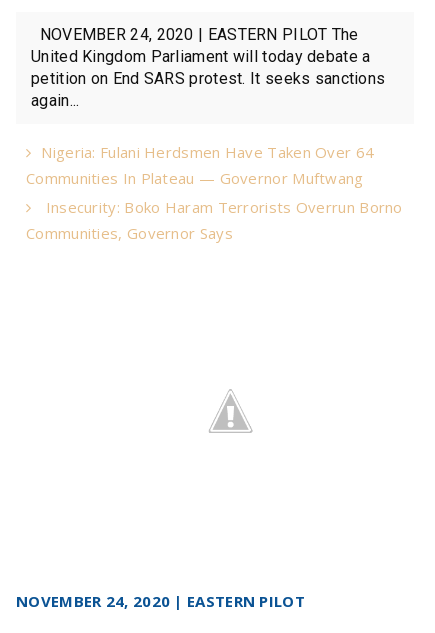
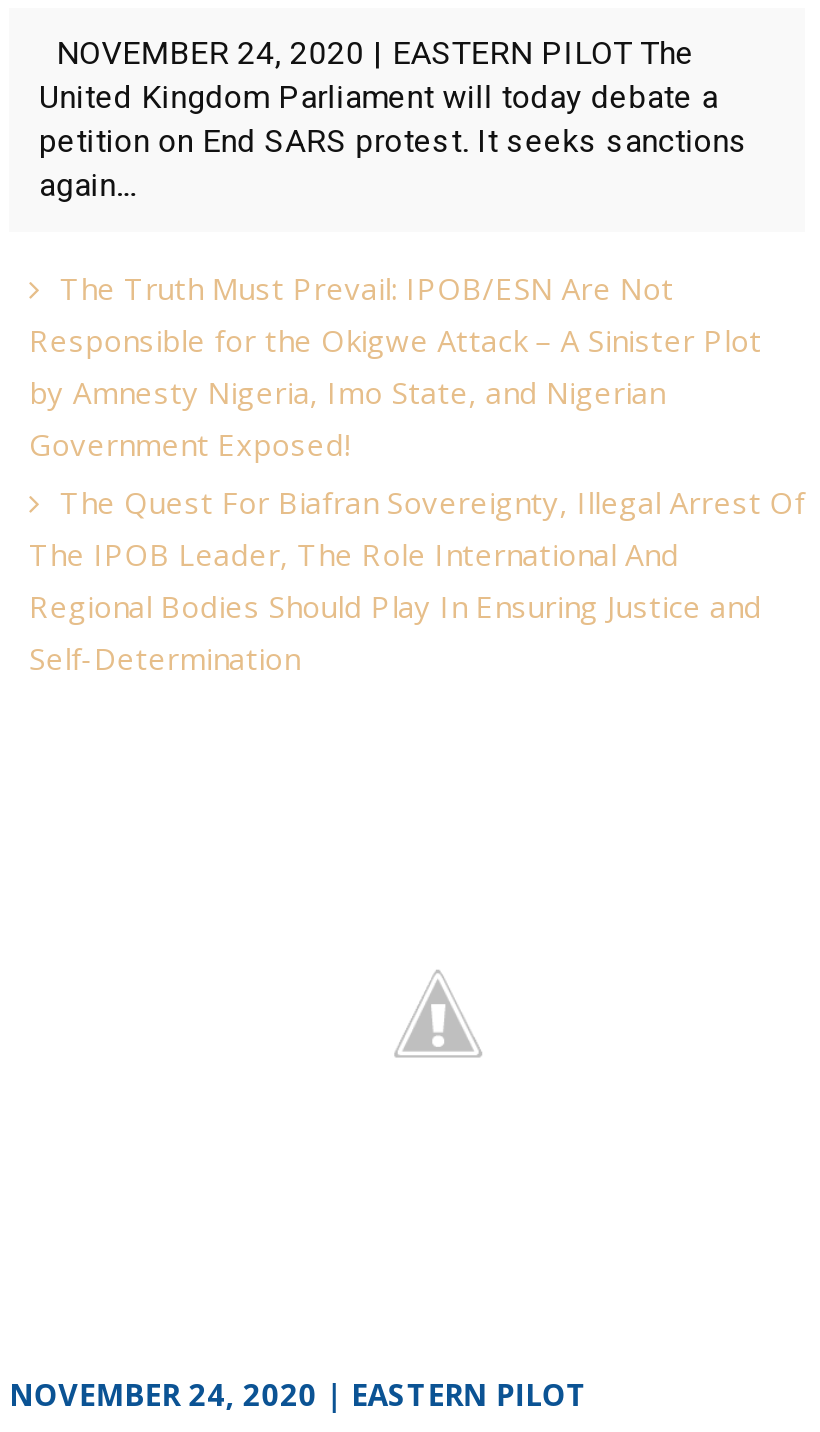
- Nigeria: Fulani Herdsmen Have Taken Over 64
- Communities In Plateau — Governor Muftwang
- Insecurity: Boko Haram Terrorists Overrun Borno
- Communities, Governor Says
+ The Truth Must Prevail: IPOB/ESN Are Not
+ Responsible for the Okigwe Attack – A Sinister Plot
+ by Amnesty Nigeria, Imo State, and Nigerian
+ Government Exposed!
+ The Quest For Biafran Sovereignty, Illegal Arrest Of
+ The IPOB Leader, The Role International And
+ Regional Bodies Should Play In Ensuring Justice and
+ Self-Determination
